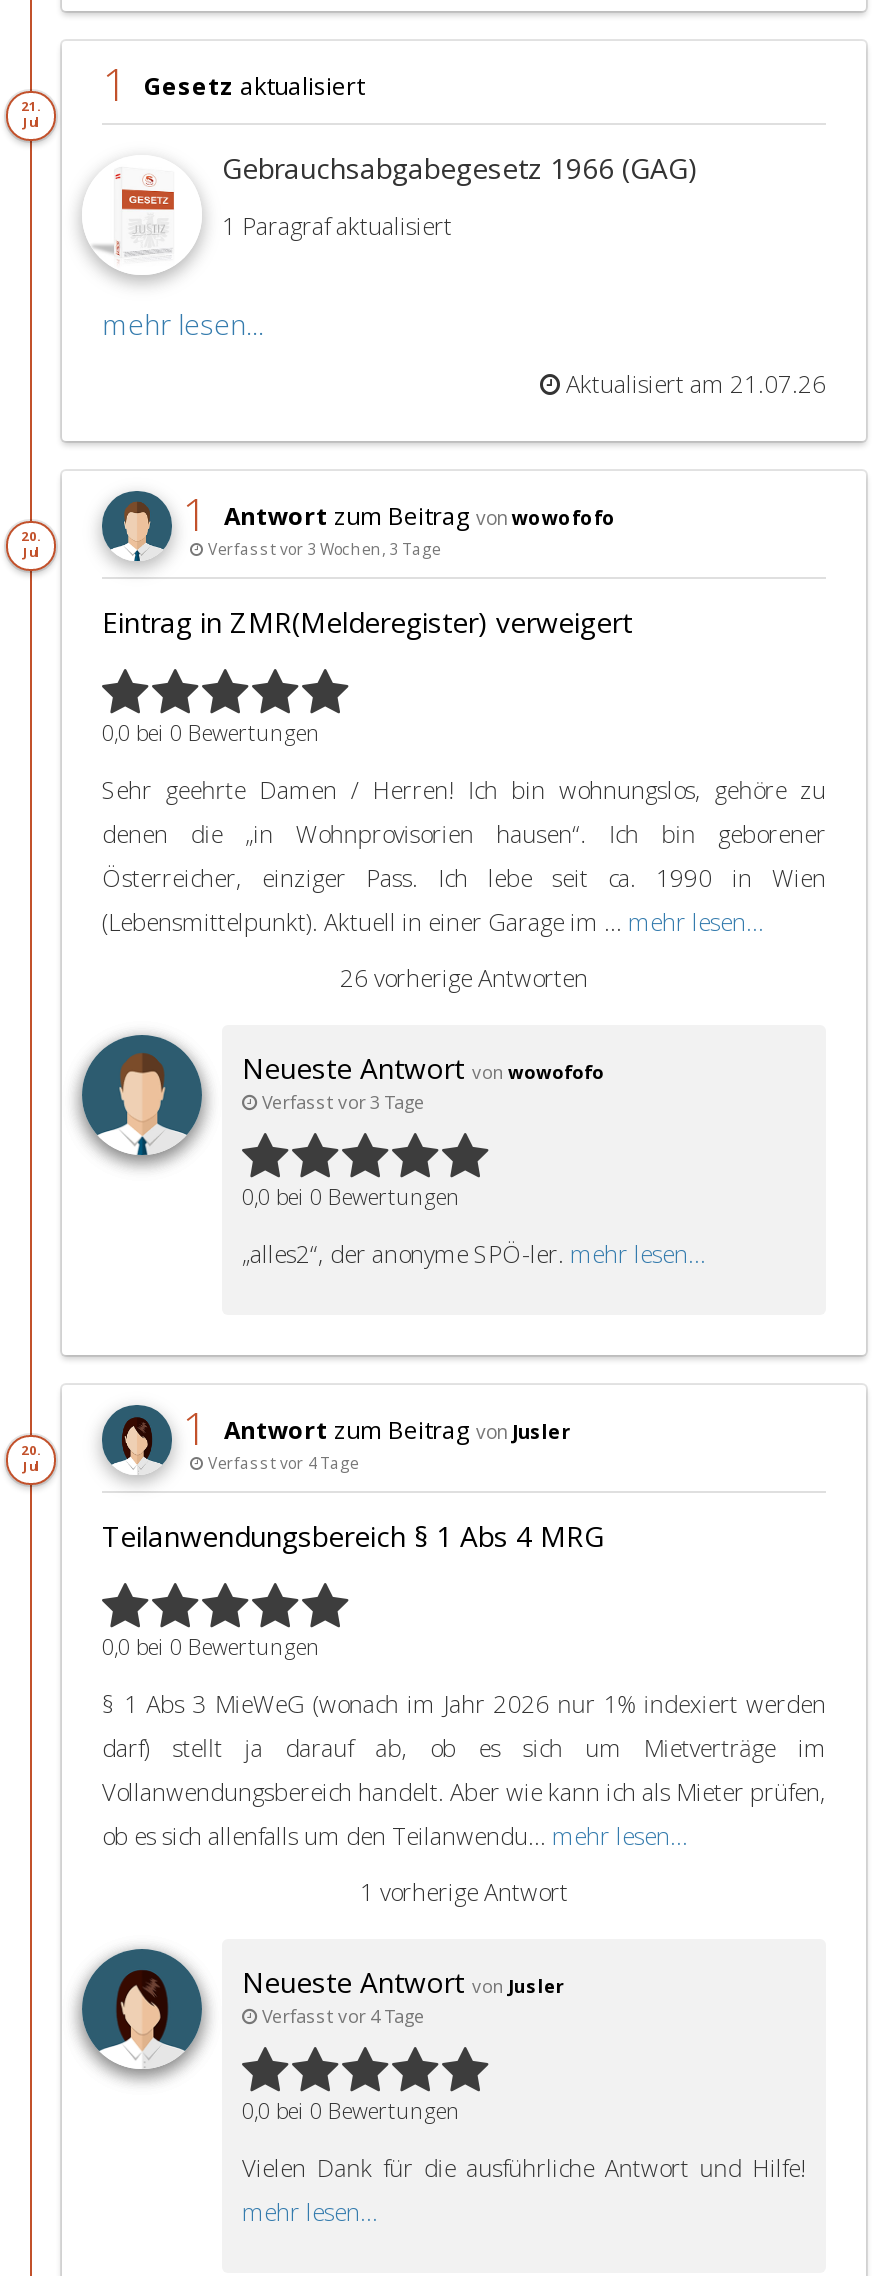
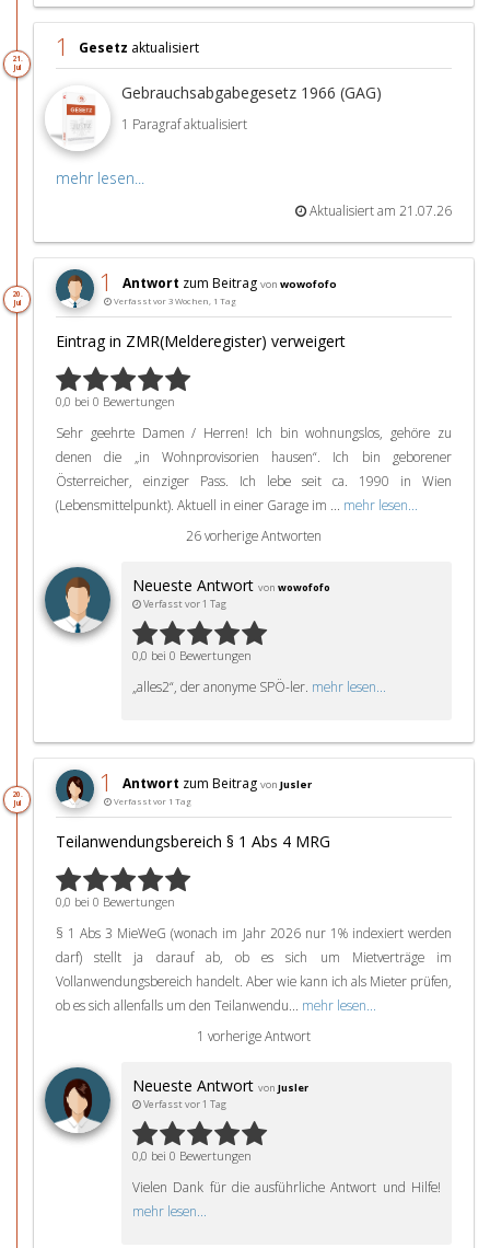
- Verfasst vor 3 Wochen, 3 Tage
+ Verfasst vor 3 Wochen, 1 Tag

- Verfasst vor 3 Tage
+ Verfasst vor 1 Tag

- Verfasst vor 4 Tage
+ Verfasst vor 1 Tag

- Verfasst vor 4 Tage
+ Verfasst vor 1 Tag
